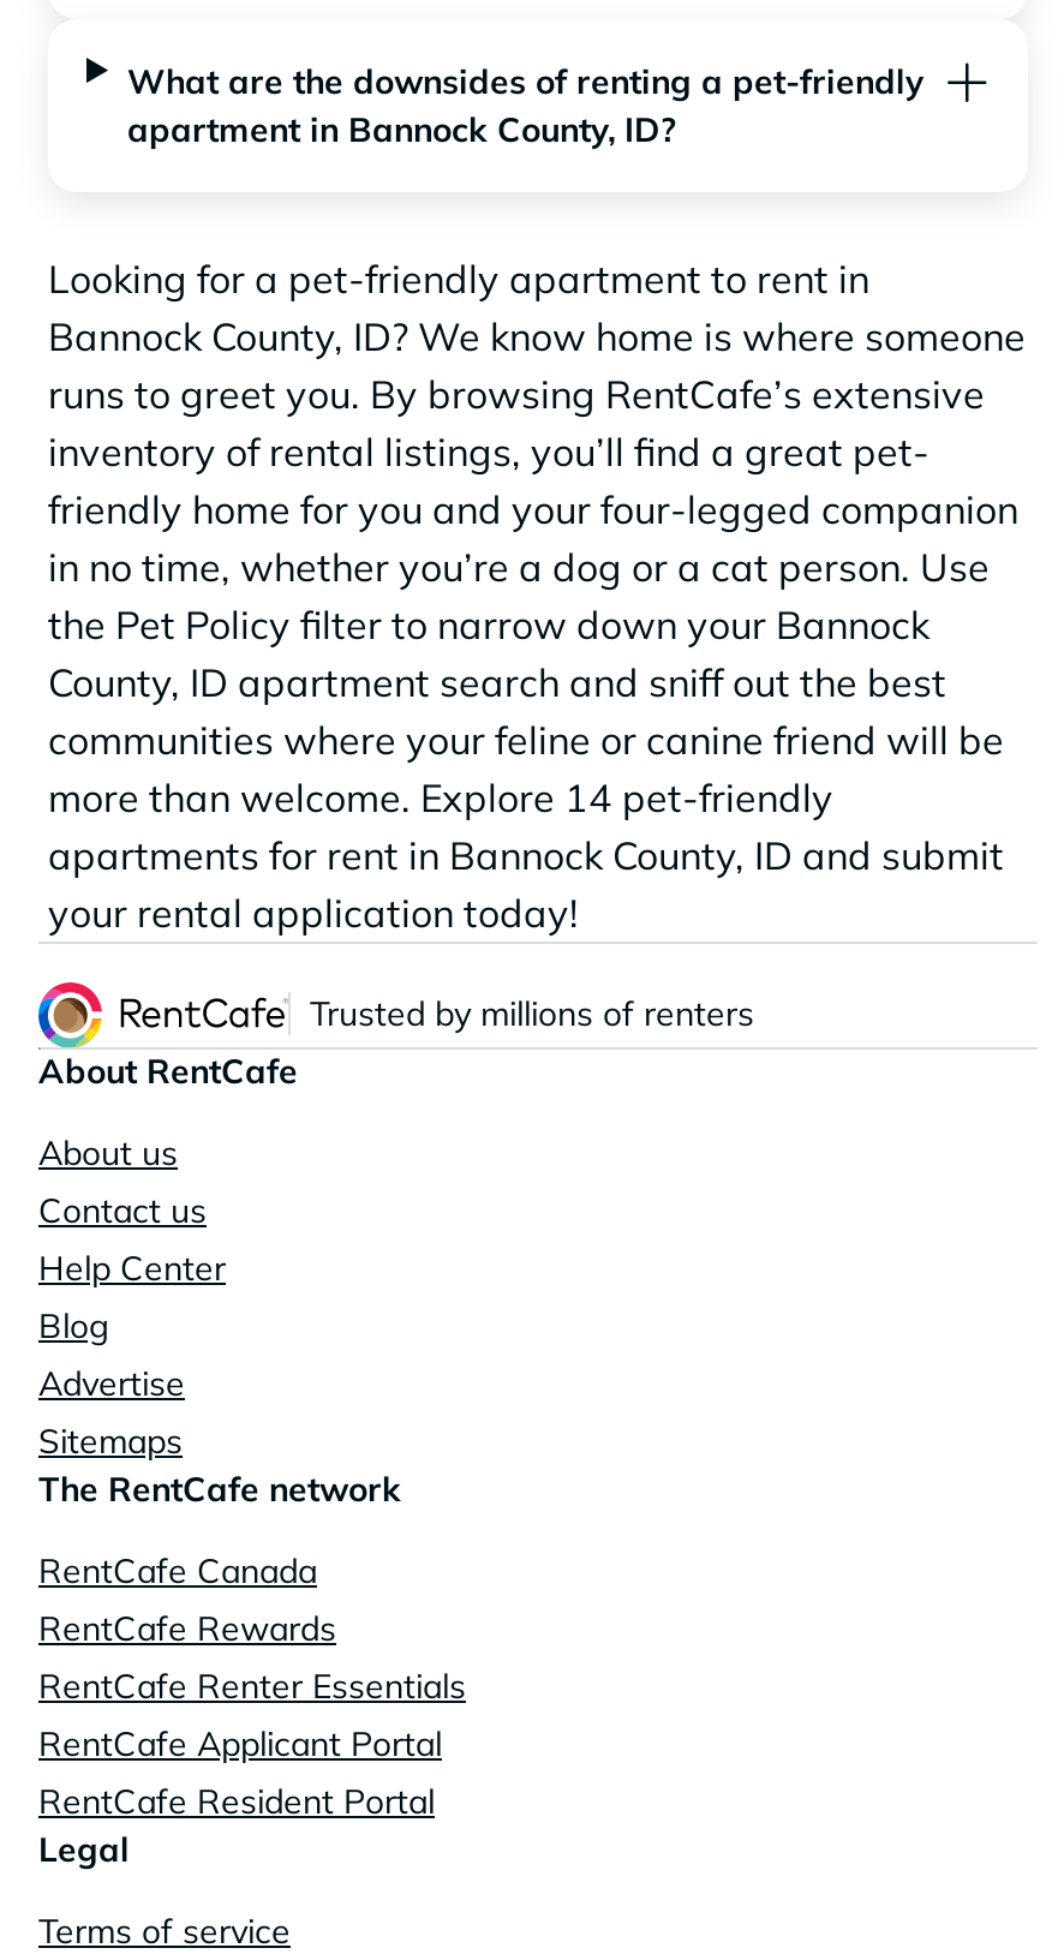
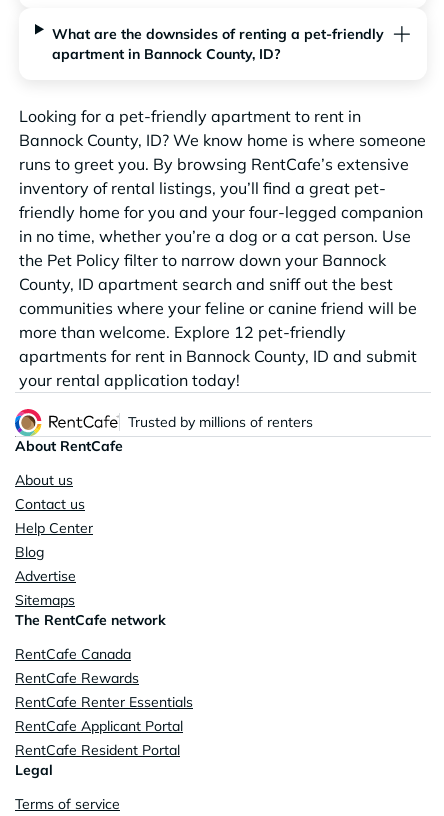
- more than welcome. Explore 14 pet-friendly
+ more than welcome. Explore 12 pet-friendly
